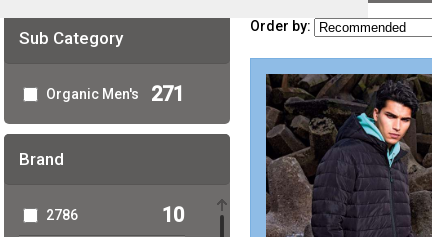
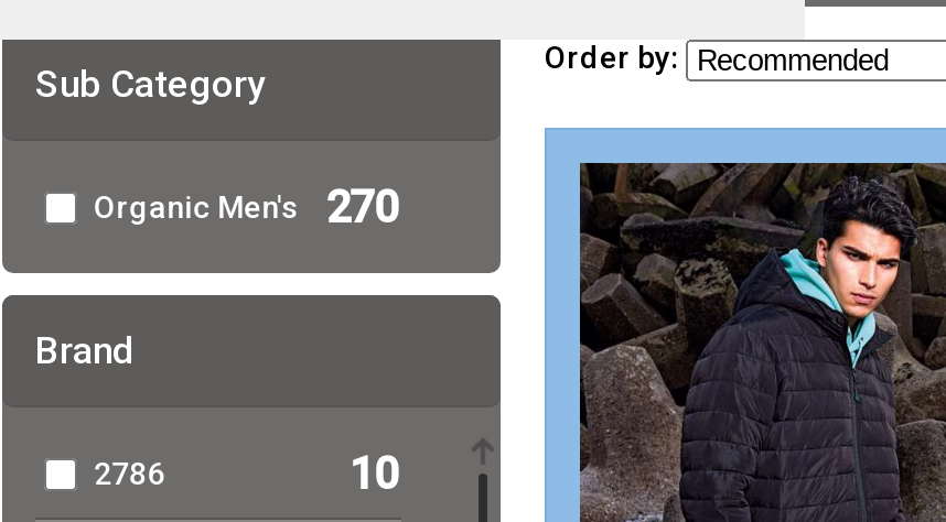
- Organic Men's 271
+ Organic Men's 270
